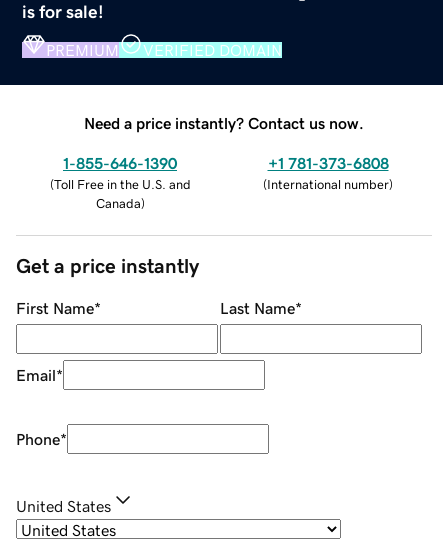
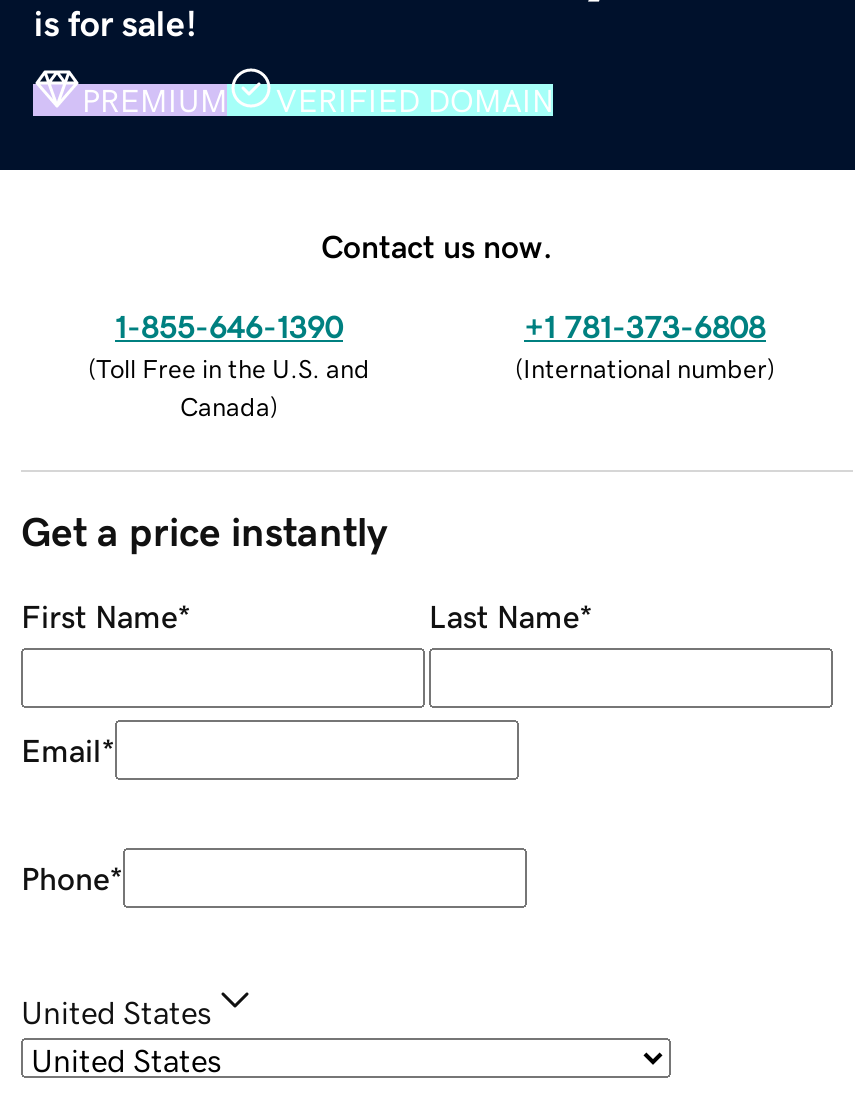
- Need a price instantly? Contact us now.
+ Contact us now.
